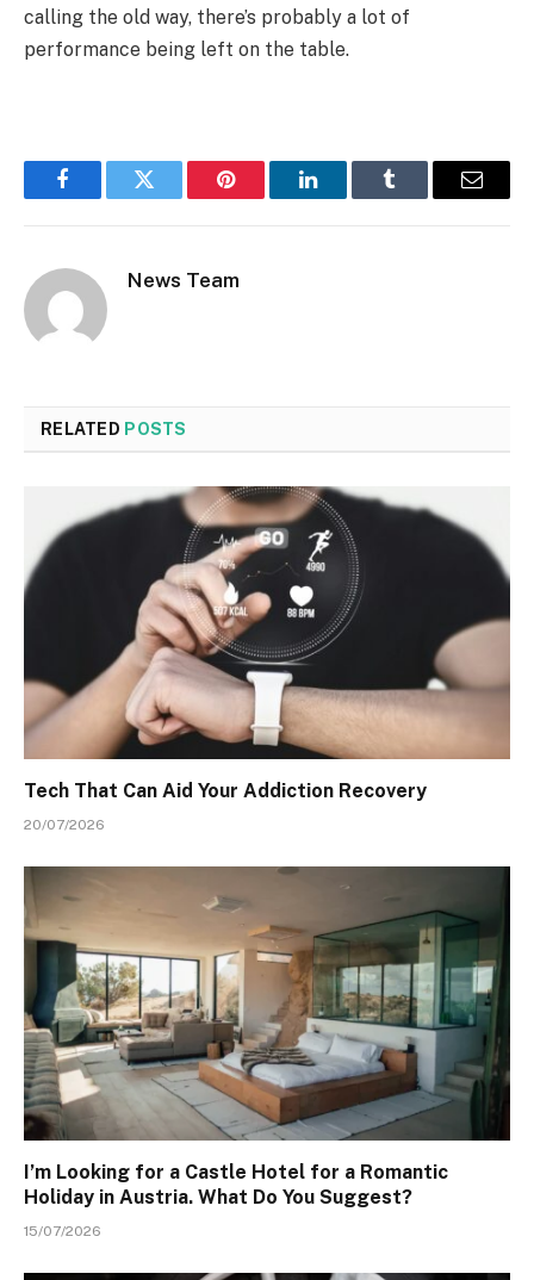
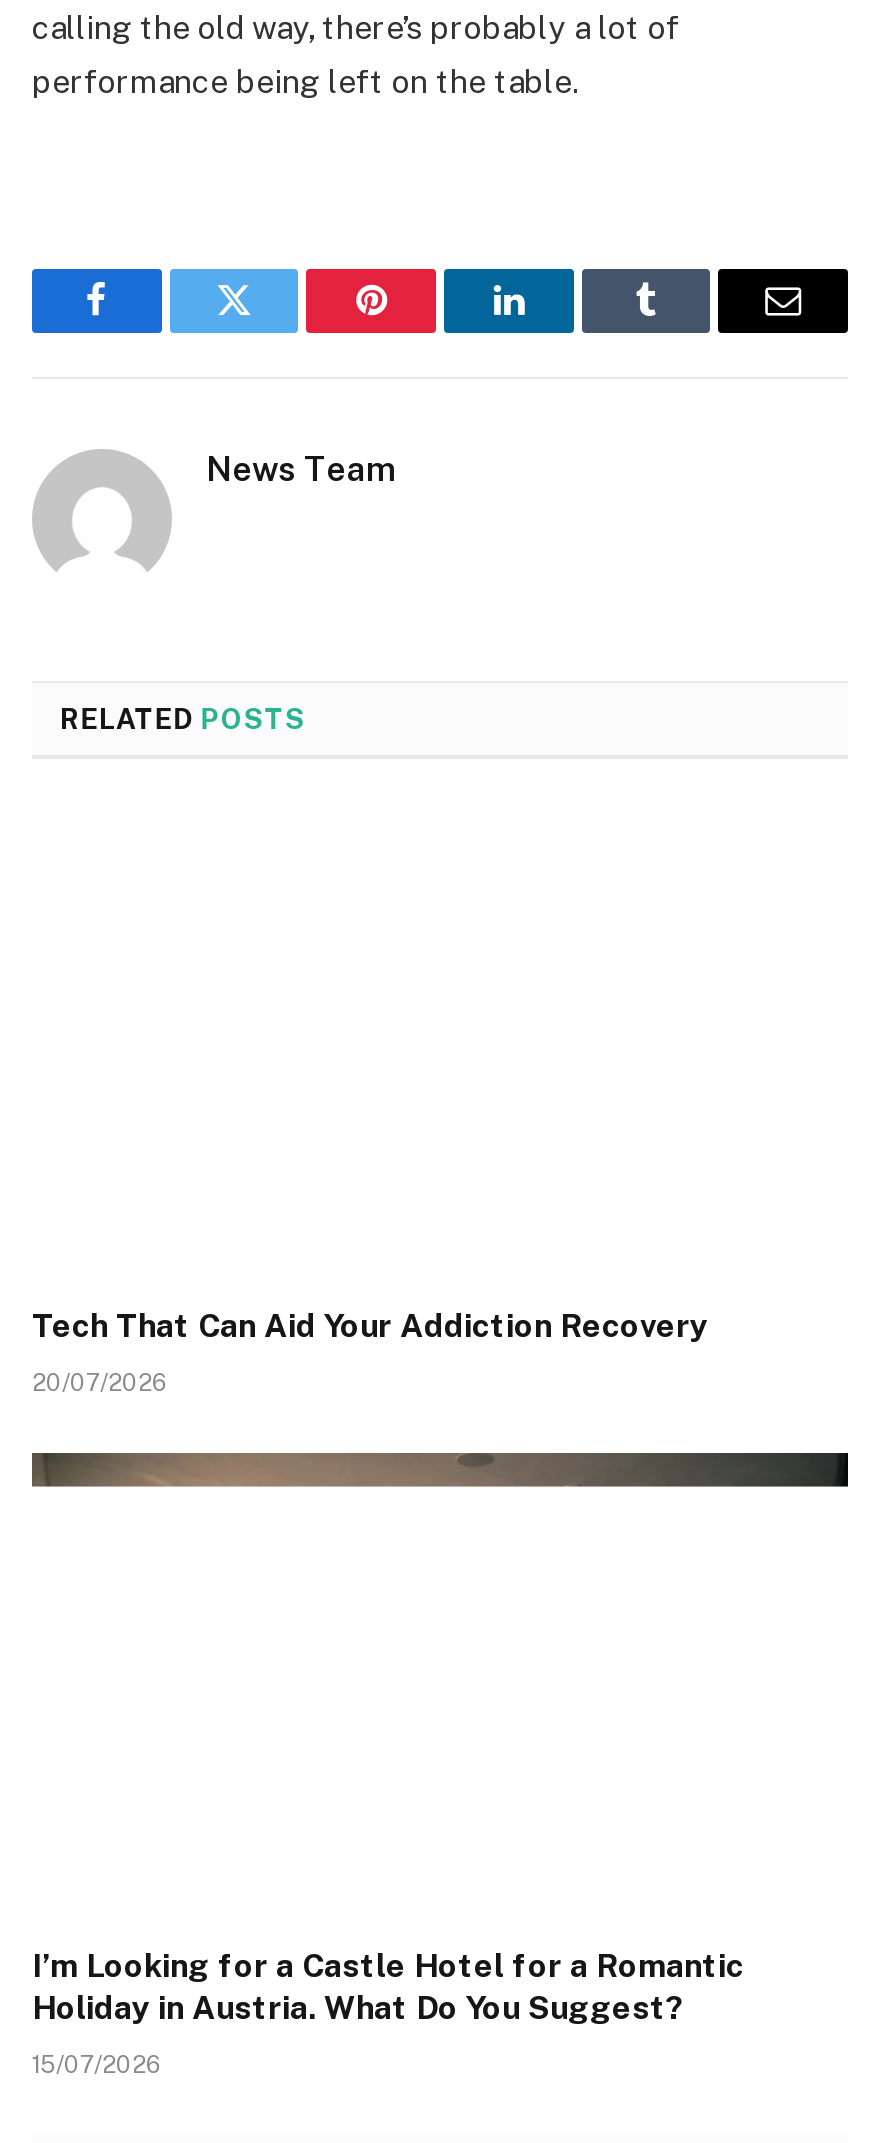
- [image]

- [image]
